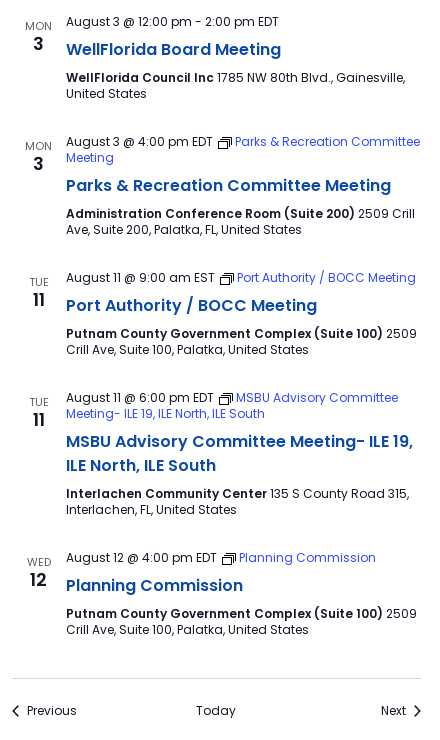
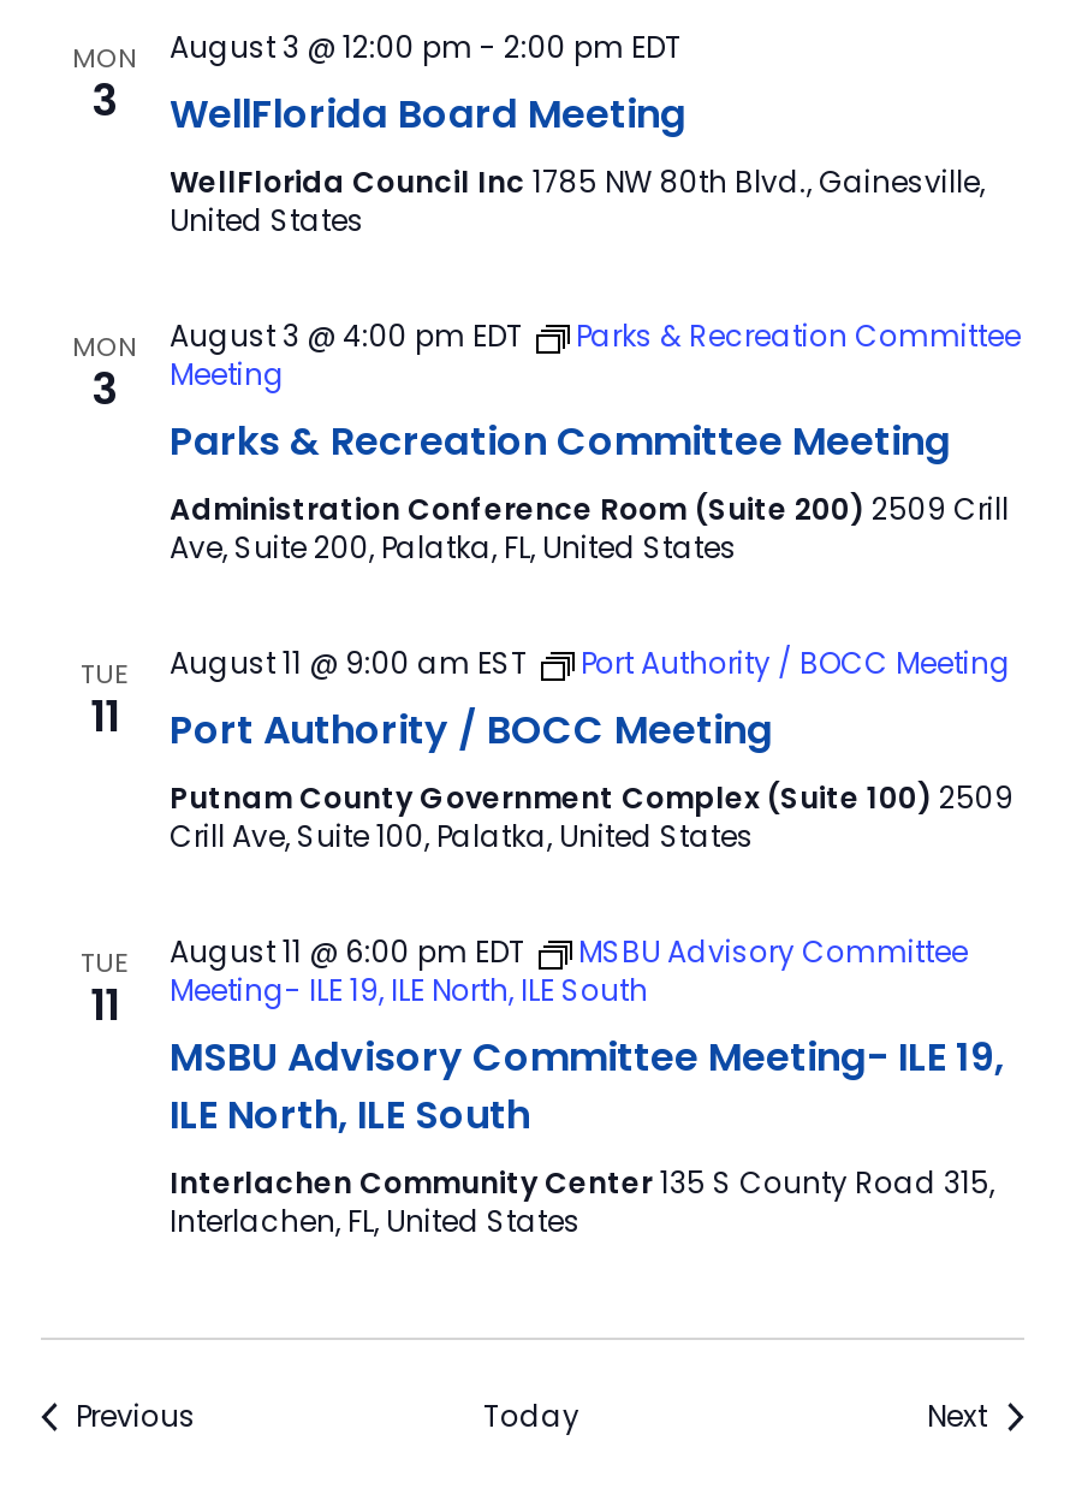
- WED
- 12

- August 12 @ 4:00 pm EDT
- Planning Commission
- Planning Commission
- Putnam County Government Complex (Suite 100) 2509
- Crill Ave, Suite 100, Palatka, United States
